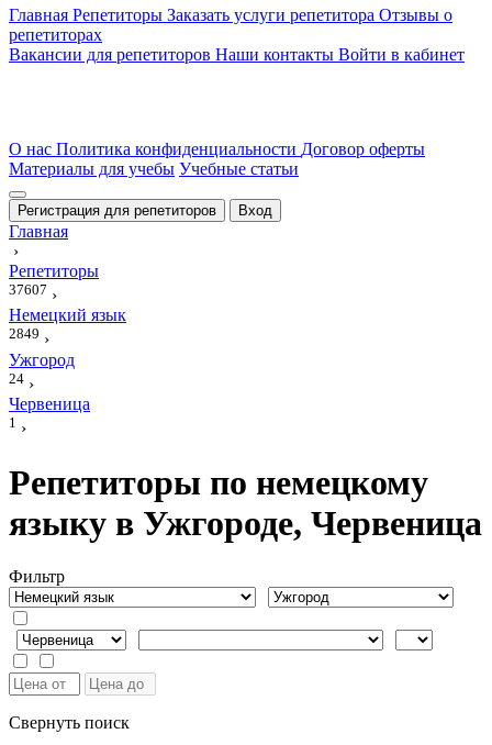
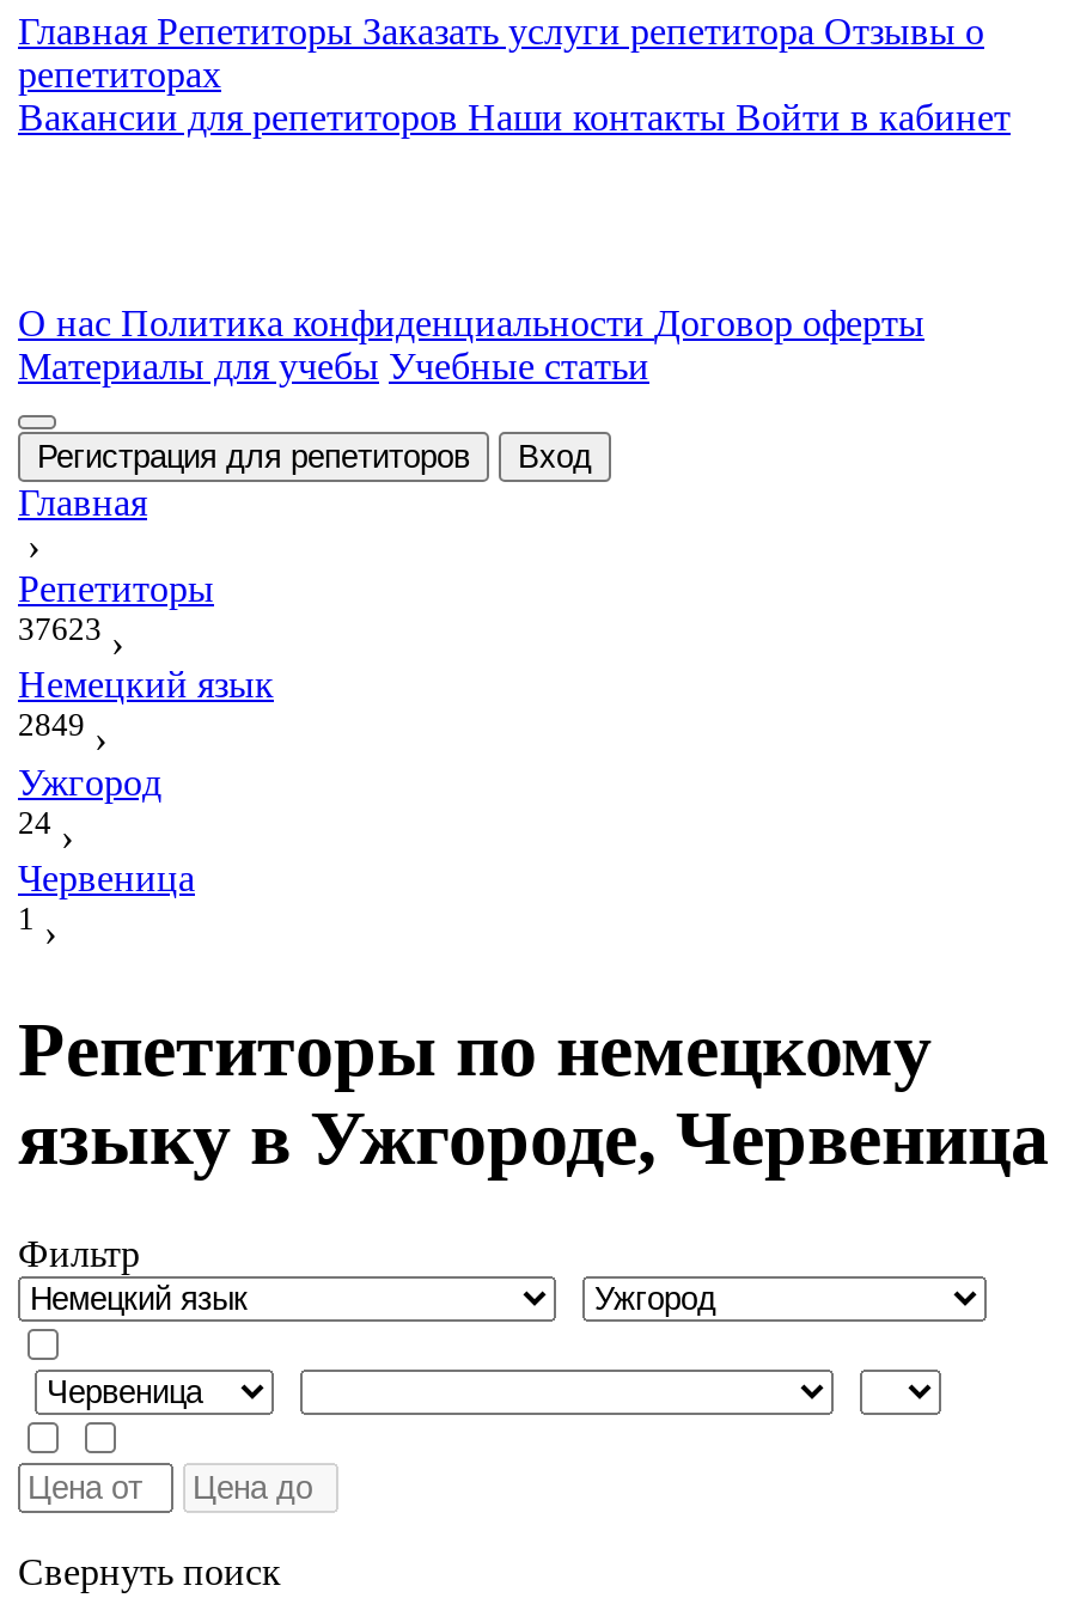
- 37607 ›
+ 37623 ›
